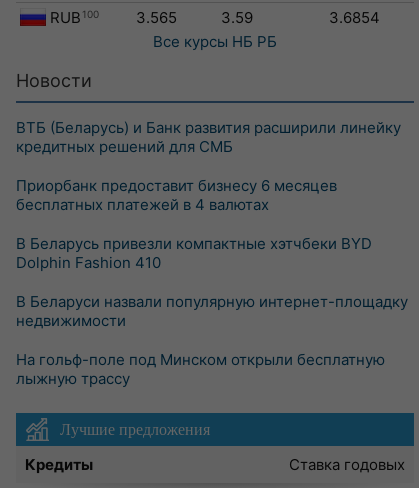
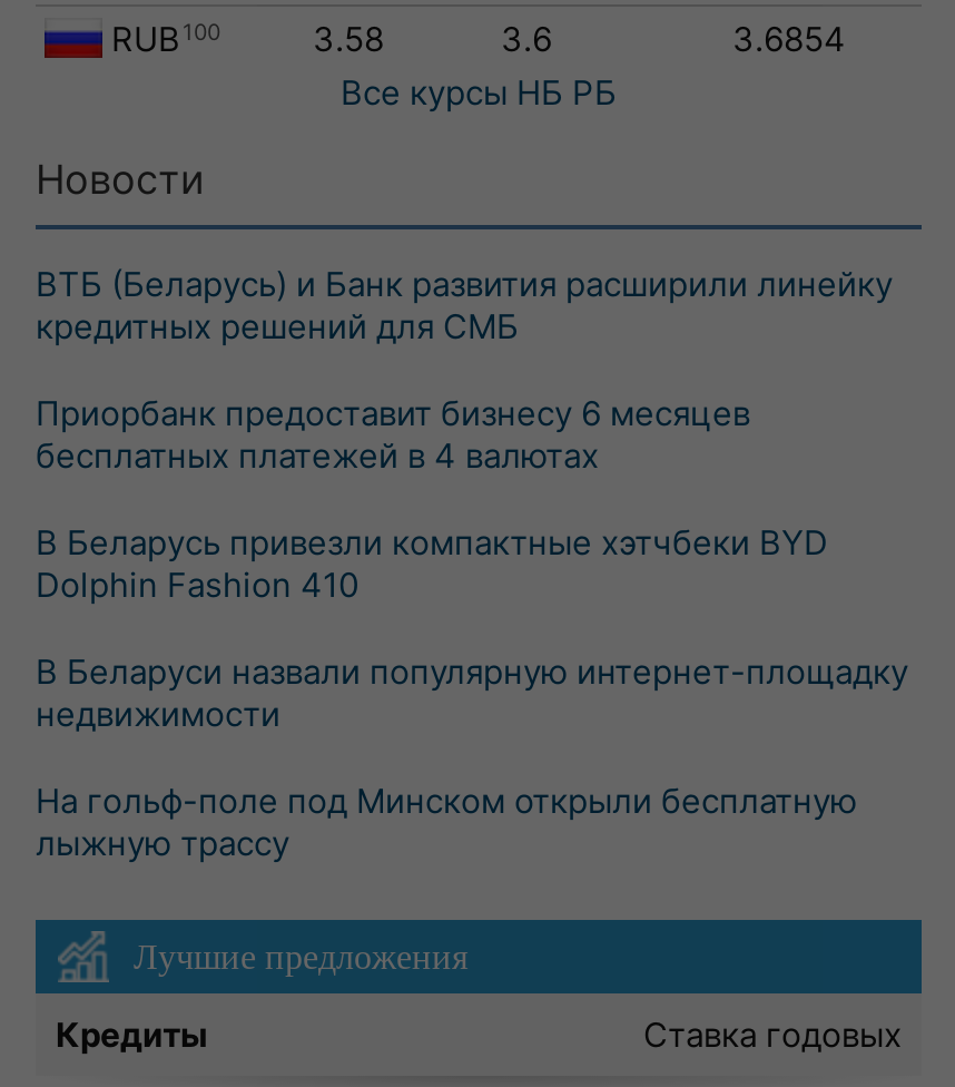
- 3.565
+ 3.58

- 3.59
+ 3.6
